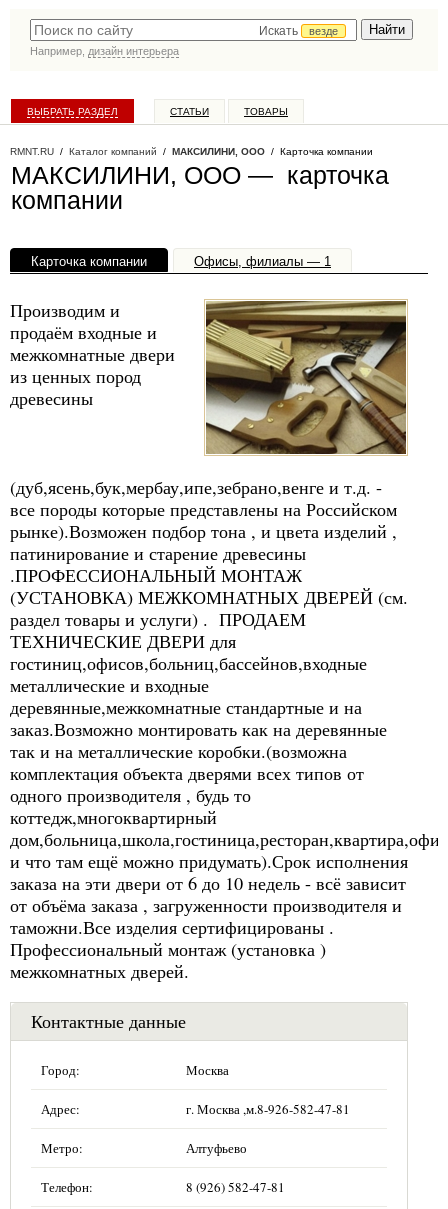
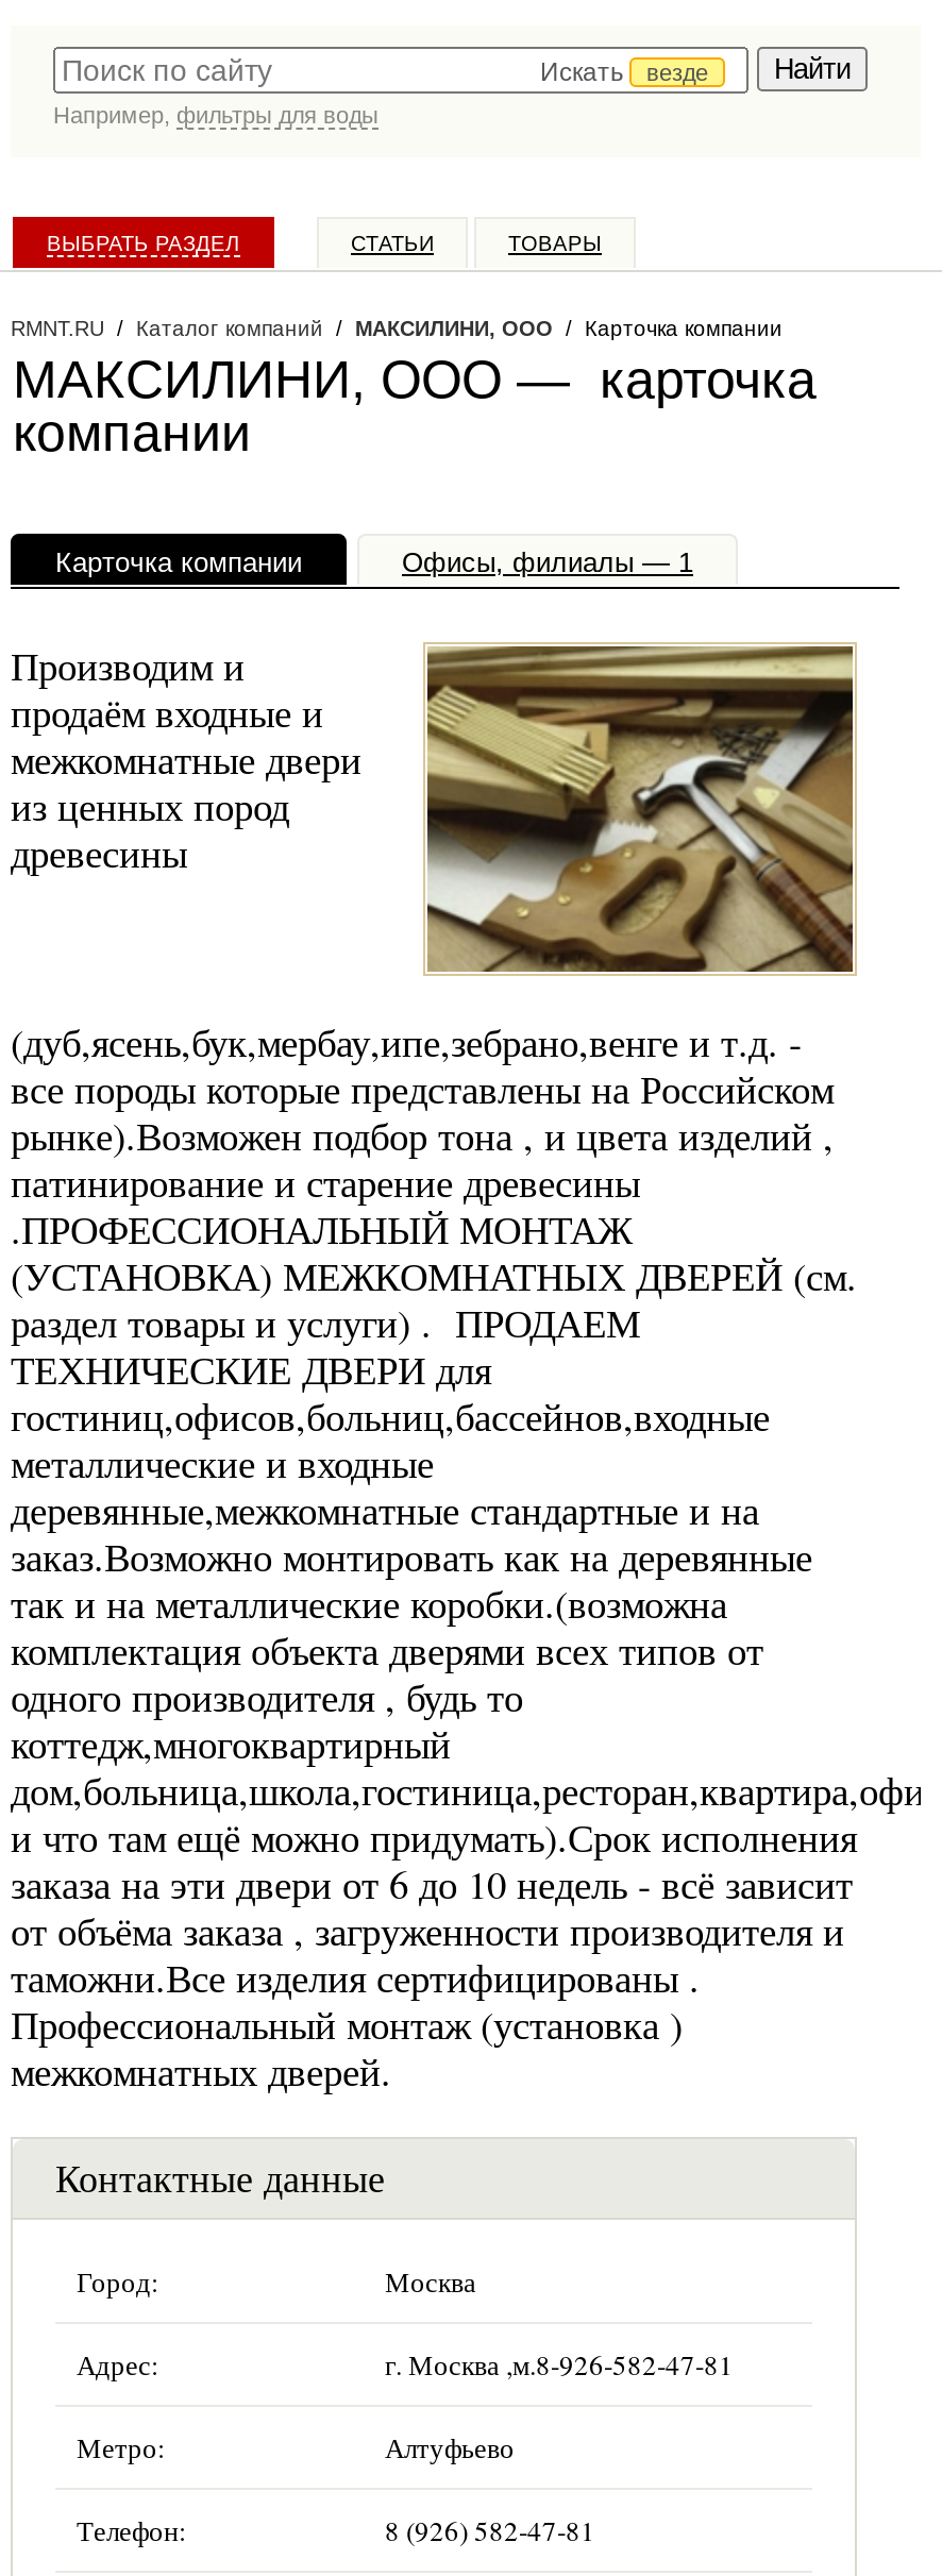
- Например, дизайн интерьера
+ Например, фильтры для воды
